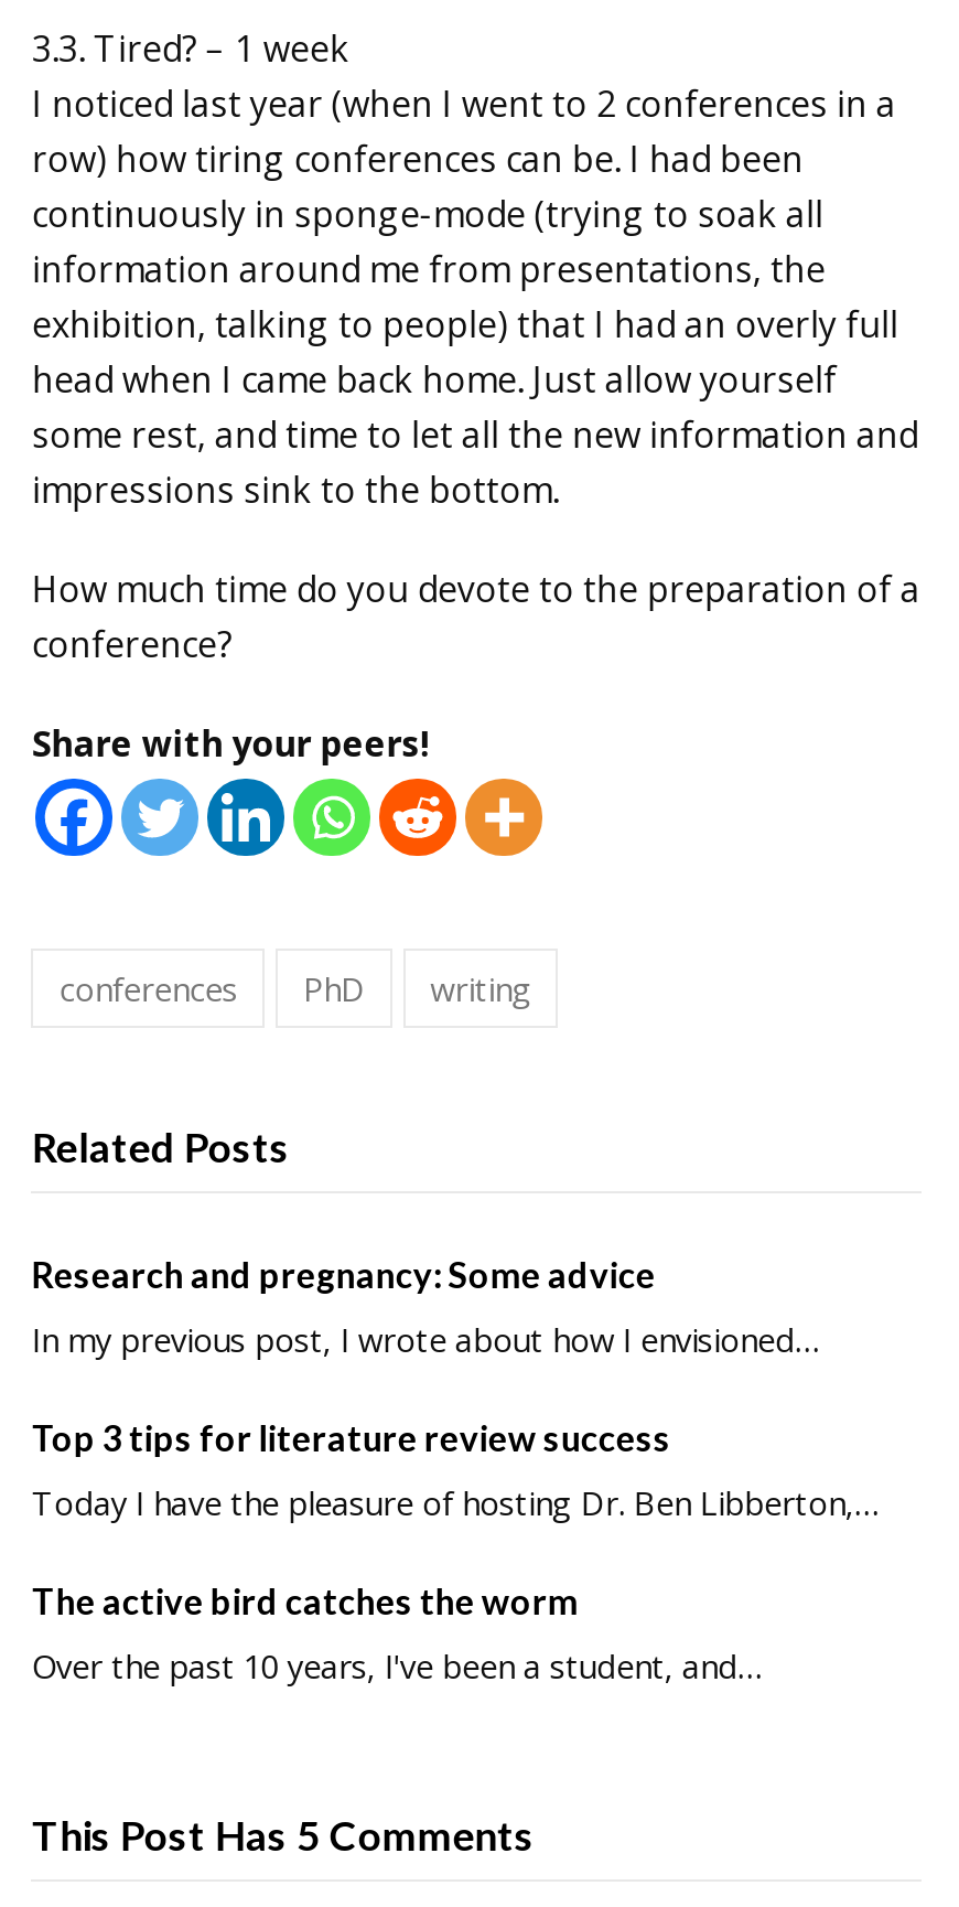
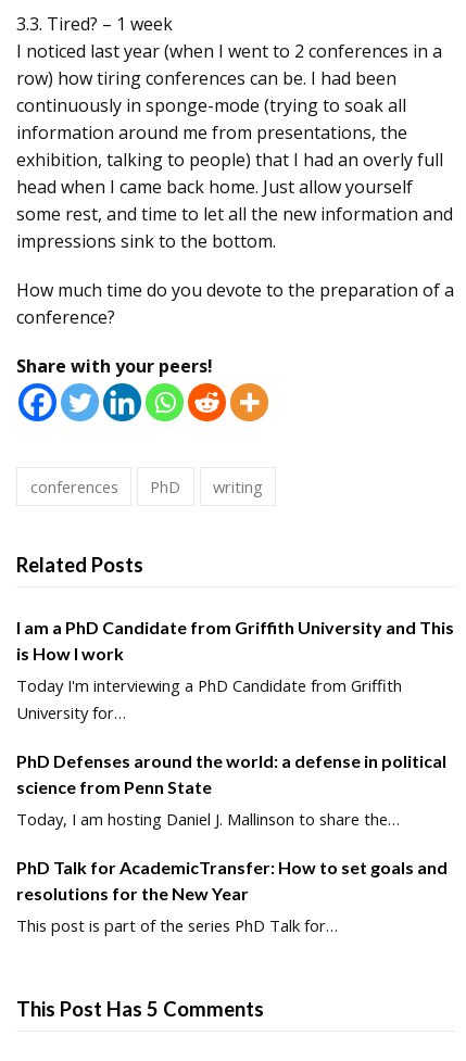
- Research and pregnancy: Some advice
+ I am a PhD Candidate from Griffith University and This
+ is How I work

- In my previous post, I wrote about how I envisioned…
+ Today I'm interviewing a PhD Candidate from Griffith
+ University for…

- Top 3 tips for literature review success
+ PhD Defenses around the world: a defense in political
+ science from Penn State

- Today I have the pleasure of hosting Dr. Ben Libberton,…
+ Today, I am hosting Daniel J. Mallinson to share the…

- The active bird catches the worm
+ PhD Talk for AcademicTransfer: How to set goals and
+ resolutions for the New Year

- Over the past 10 years, I've been a student, and…
+ This post is part of the series PhD Talk for…
